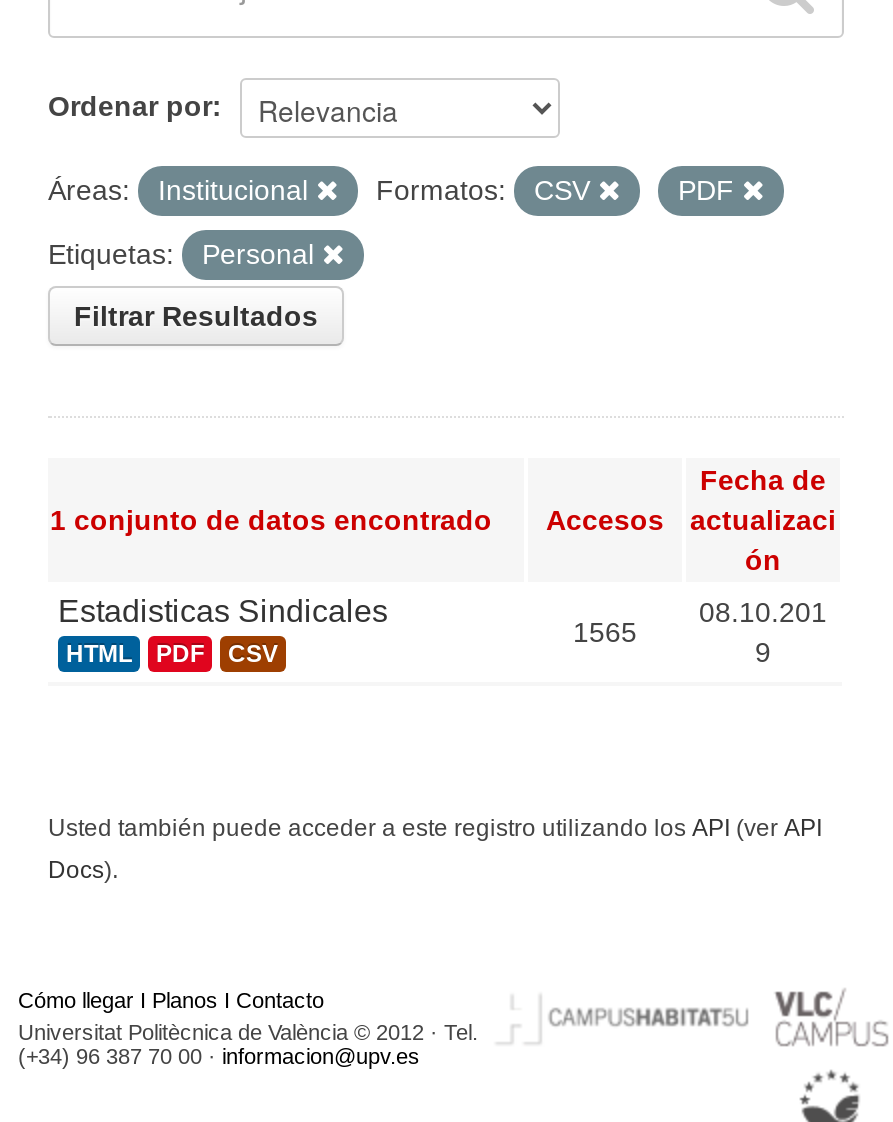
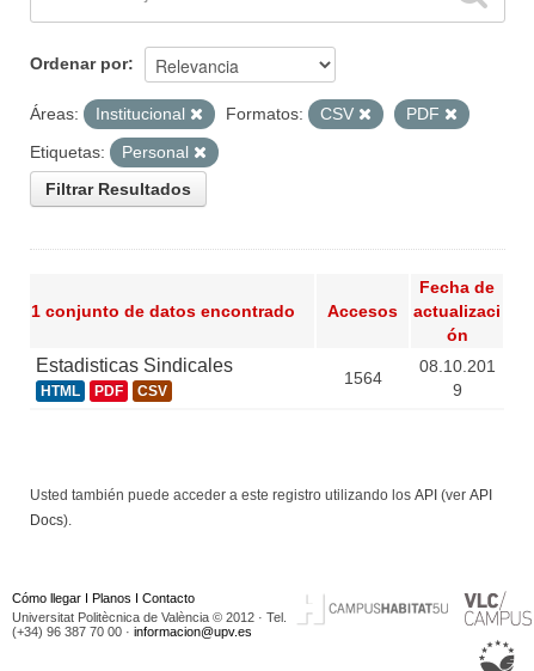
- 1565
+ 1564
